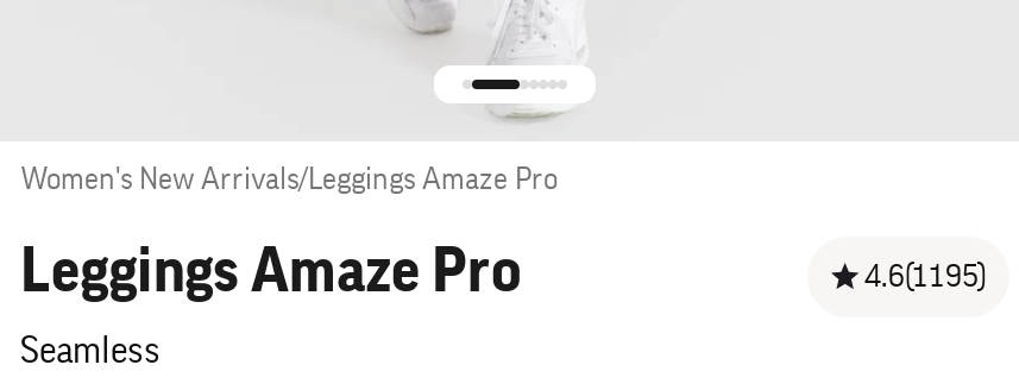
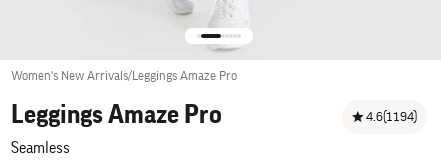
- 4.6(1195)
+ 4.6(1194)
